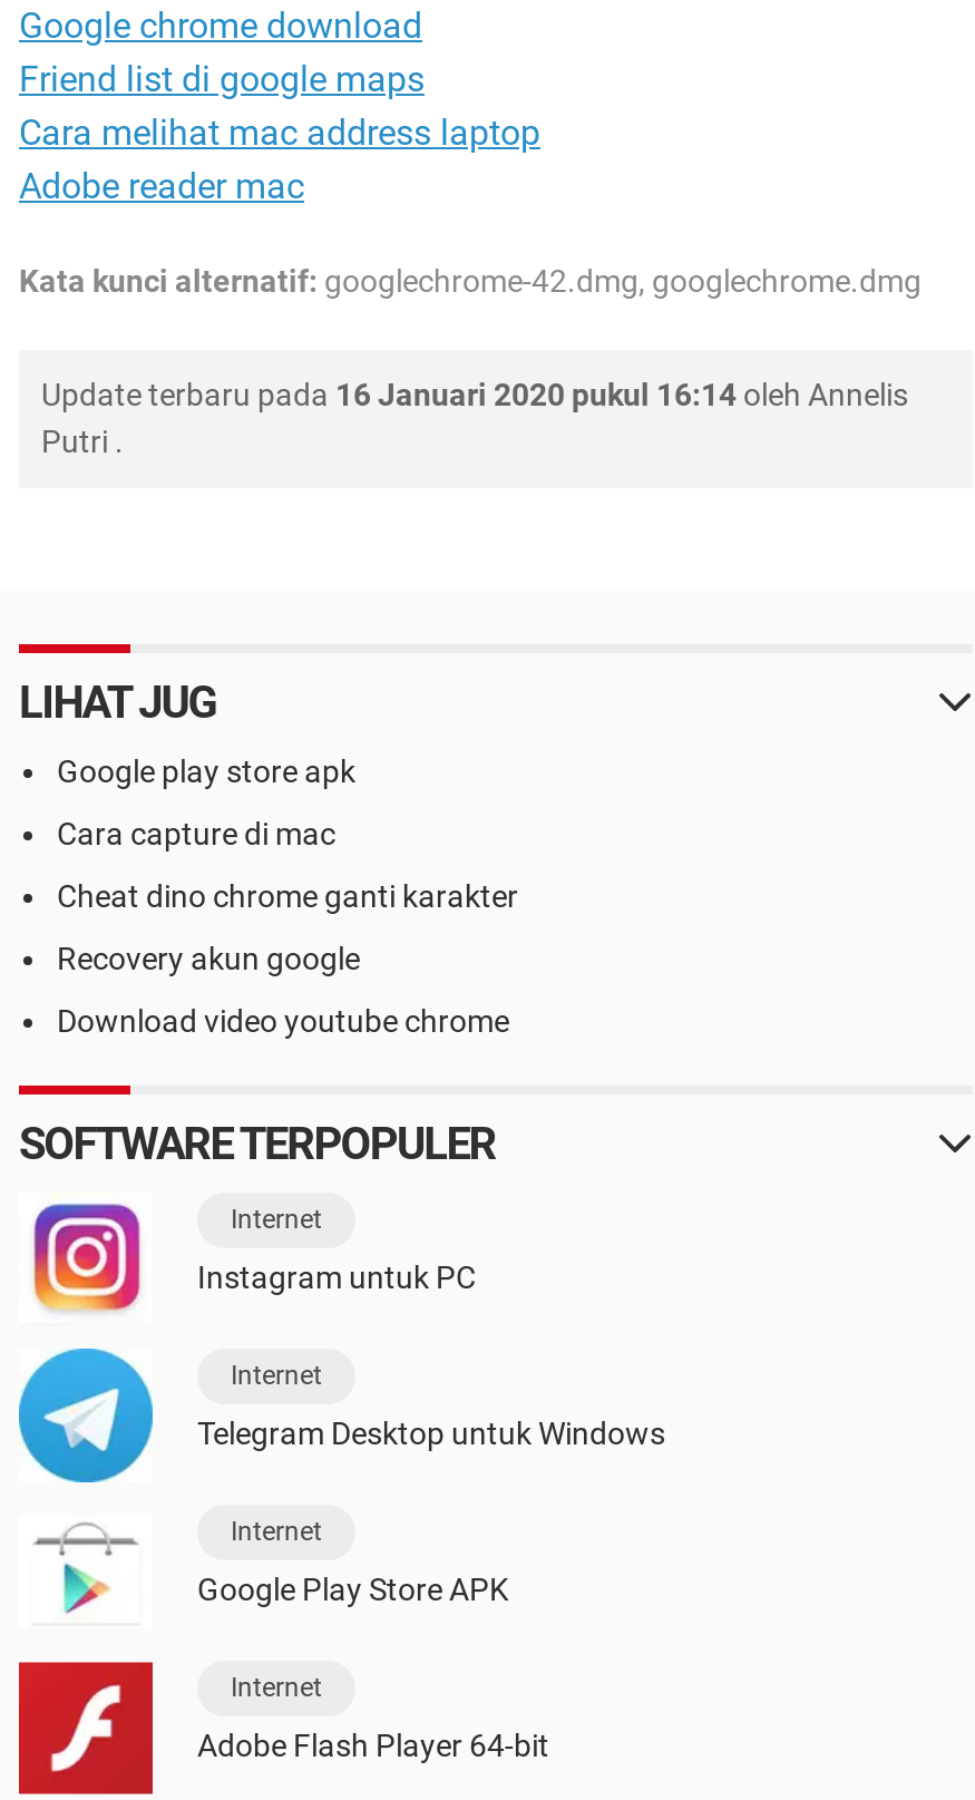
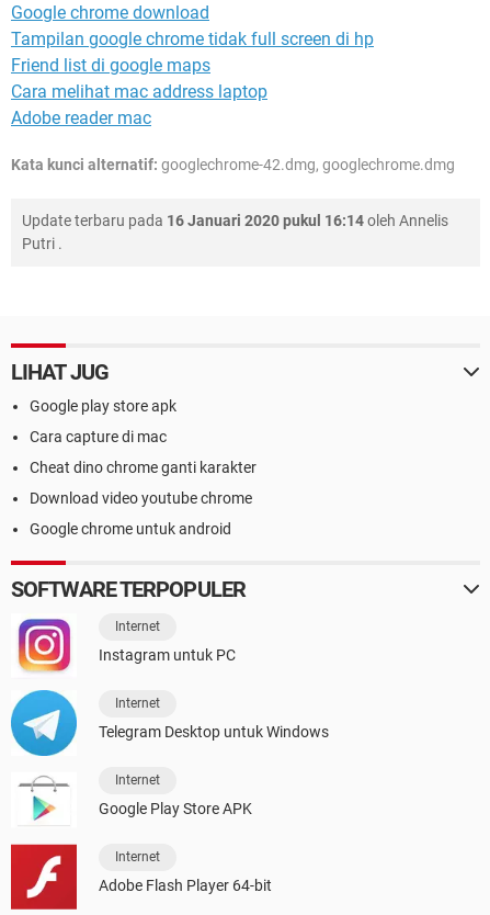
+ Tampilan google chrome tidak full screen di hp

- Recovery akun google

+ Google chrome untuk android
